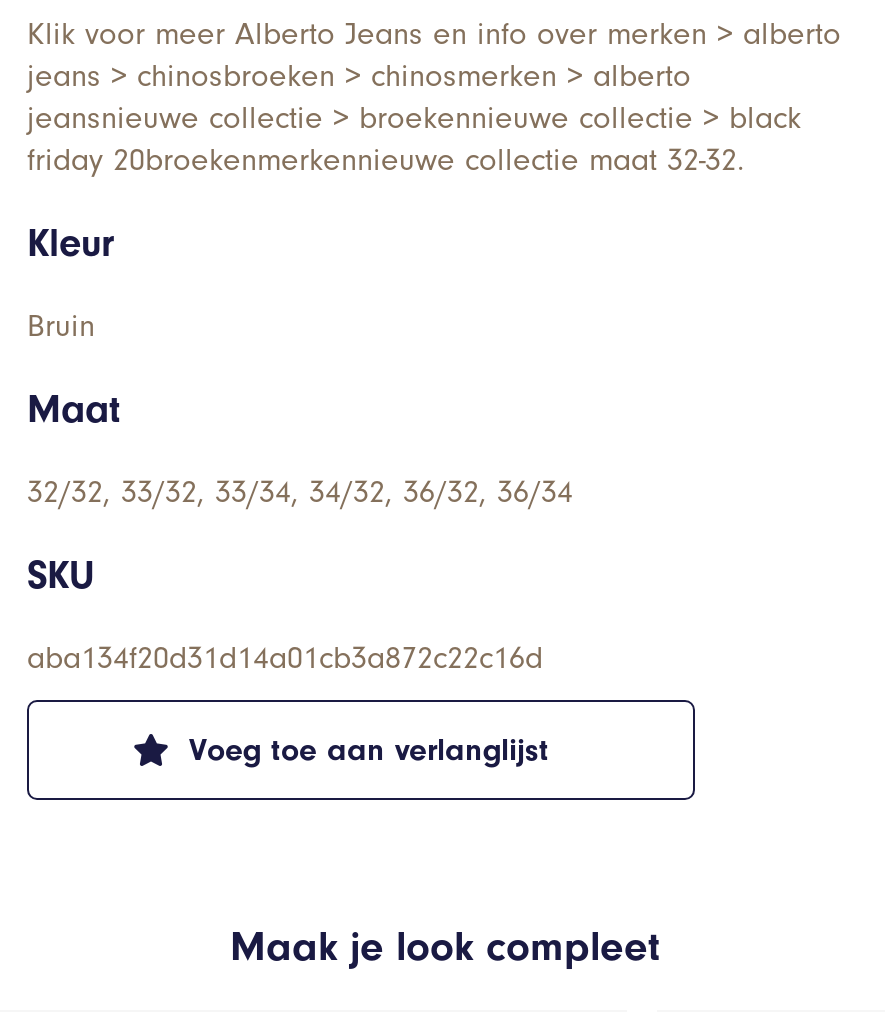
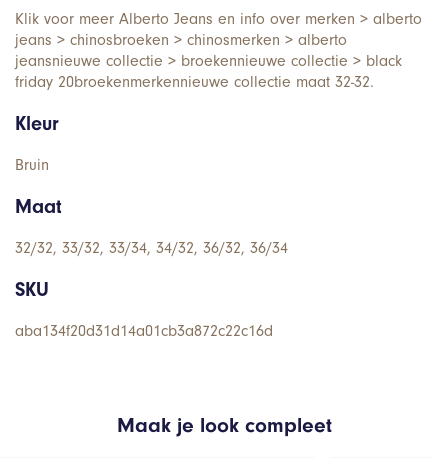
- Voeg toe aan verlanglijst
